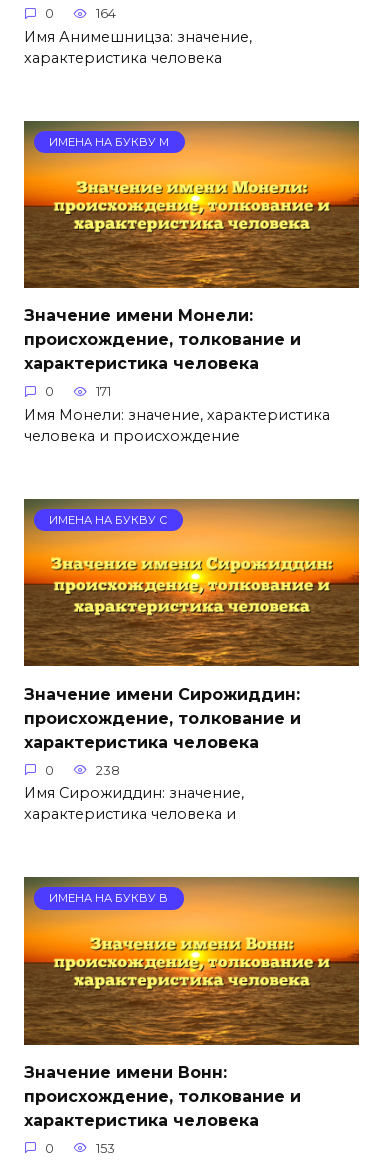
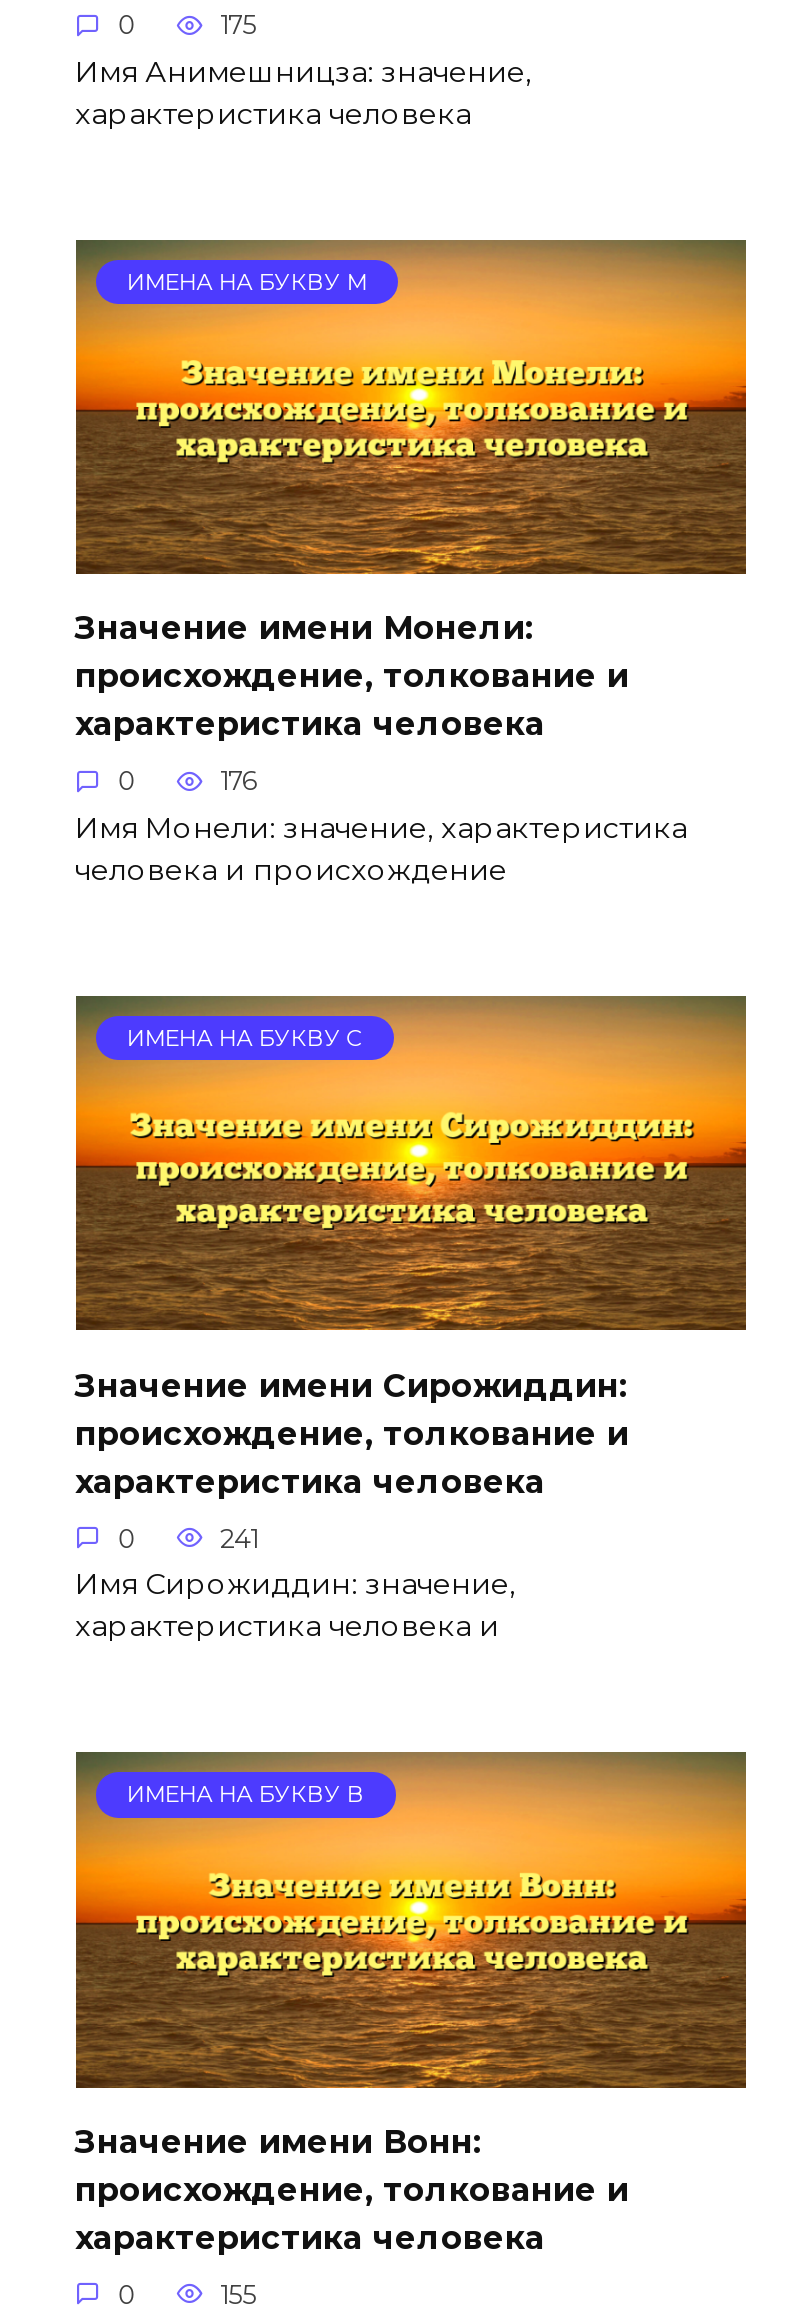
- 164
+ 175

- 171
+ 176

- 238
+ 241

- 153
+ 155
